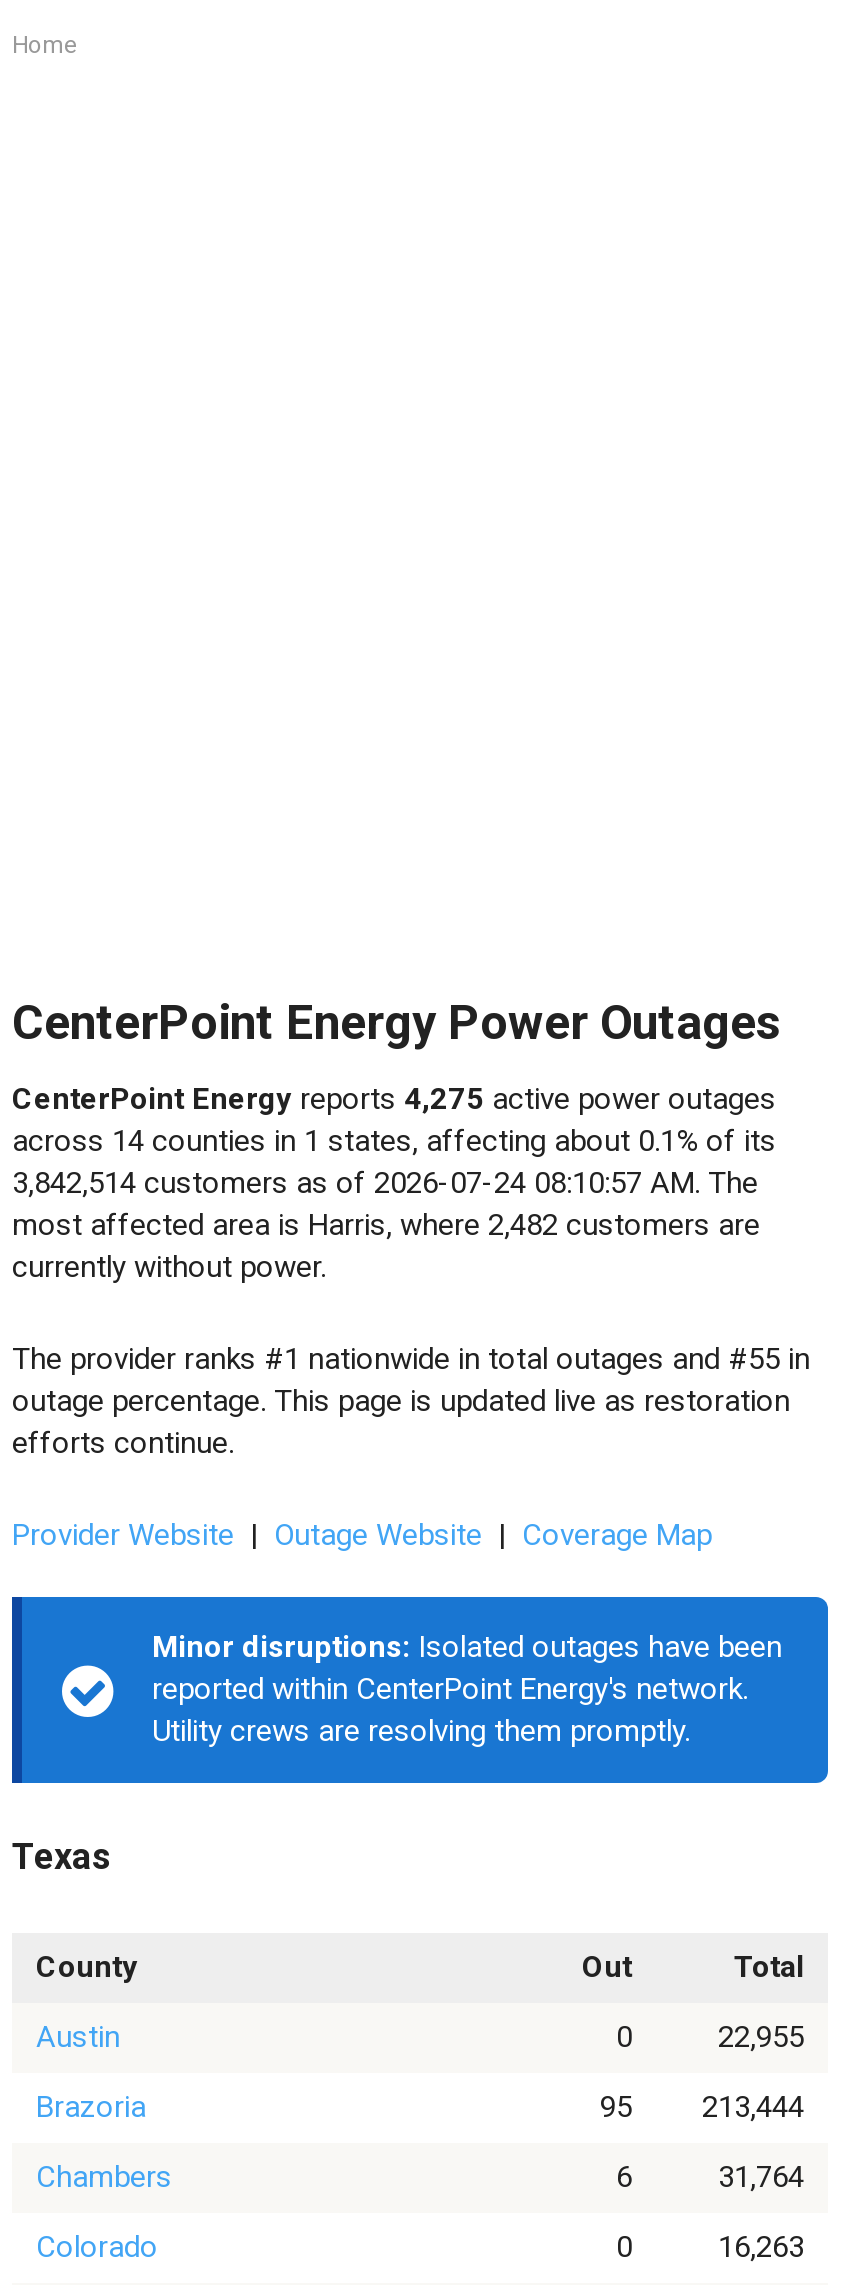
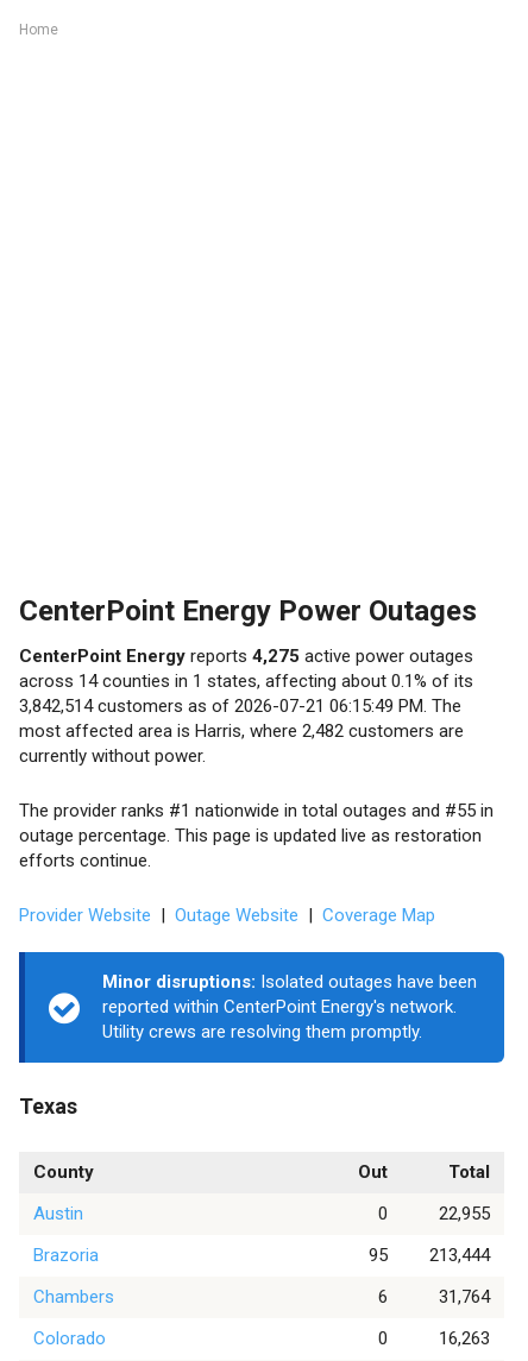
- 3,842,514 customers as of 2026-07-24 08:10:57 AM. The
+ 3,842,514 customers as of 2026-07-21 06:15:49 PM. The
